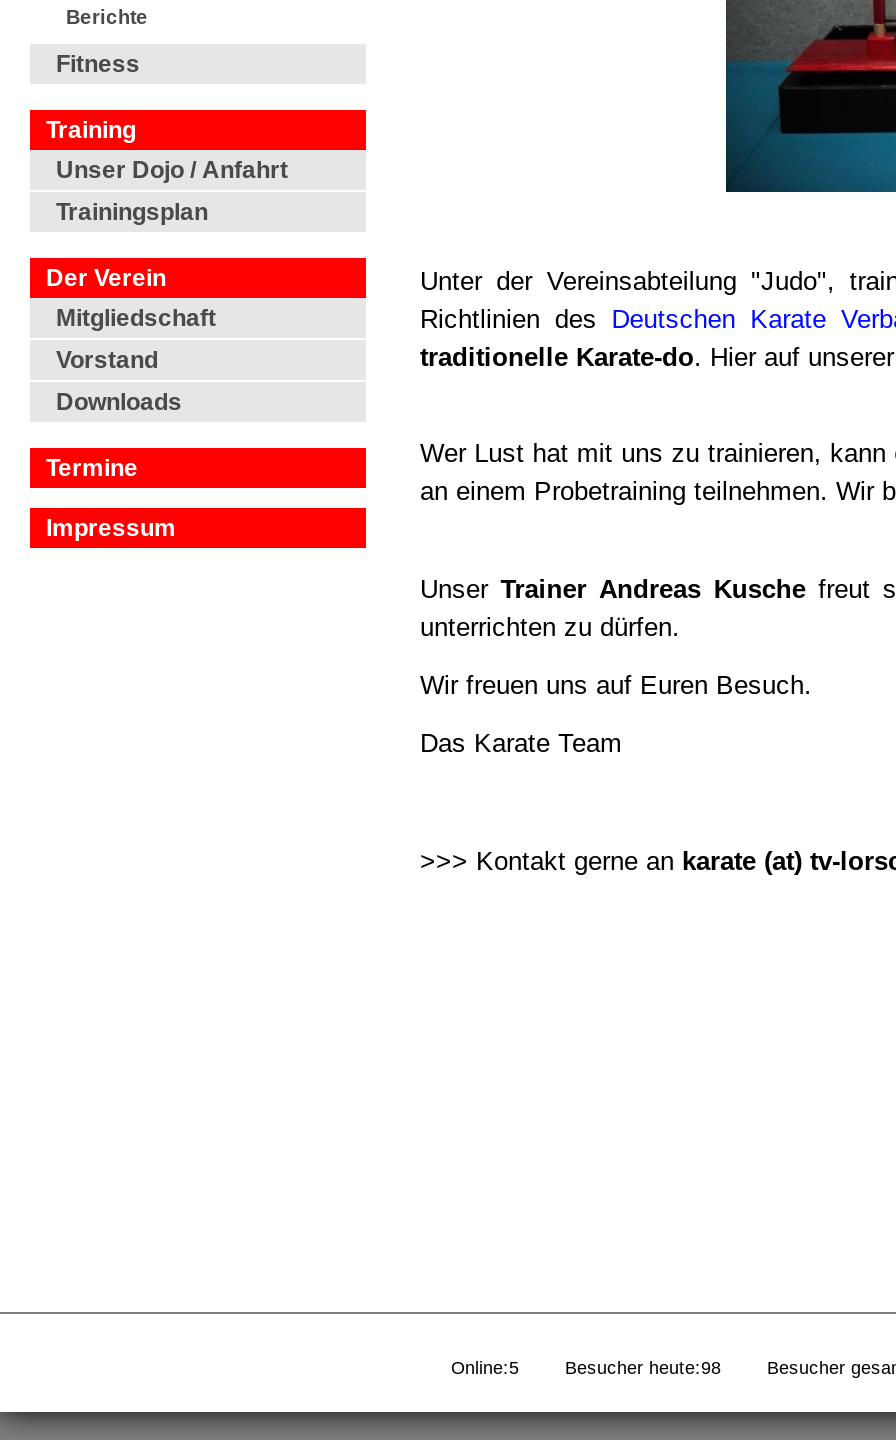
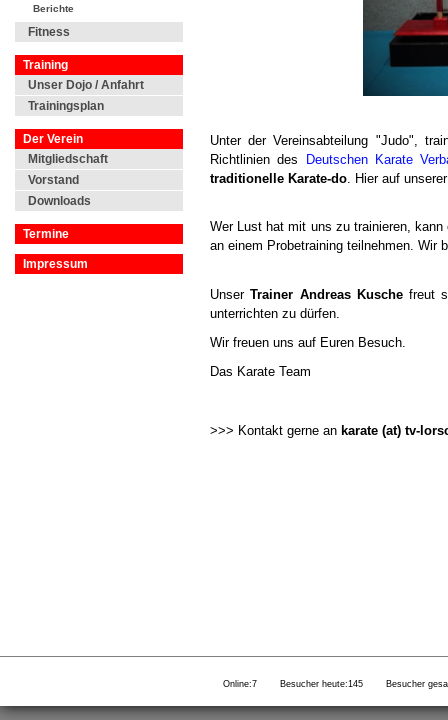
- Online:5
+ Online:7

- Besucher heute:98
+ Besucher heute:145
